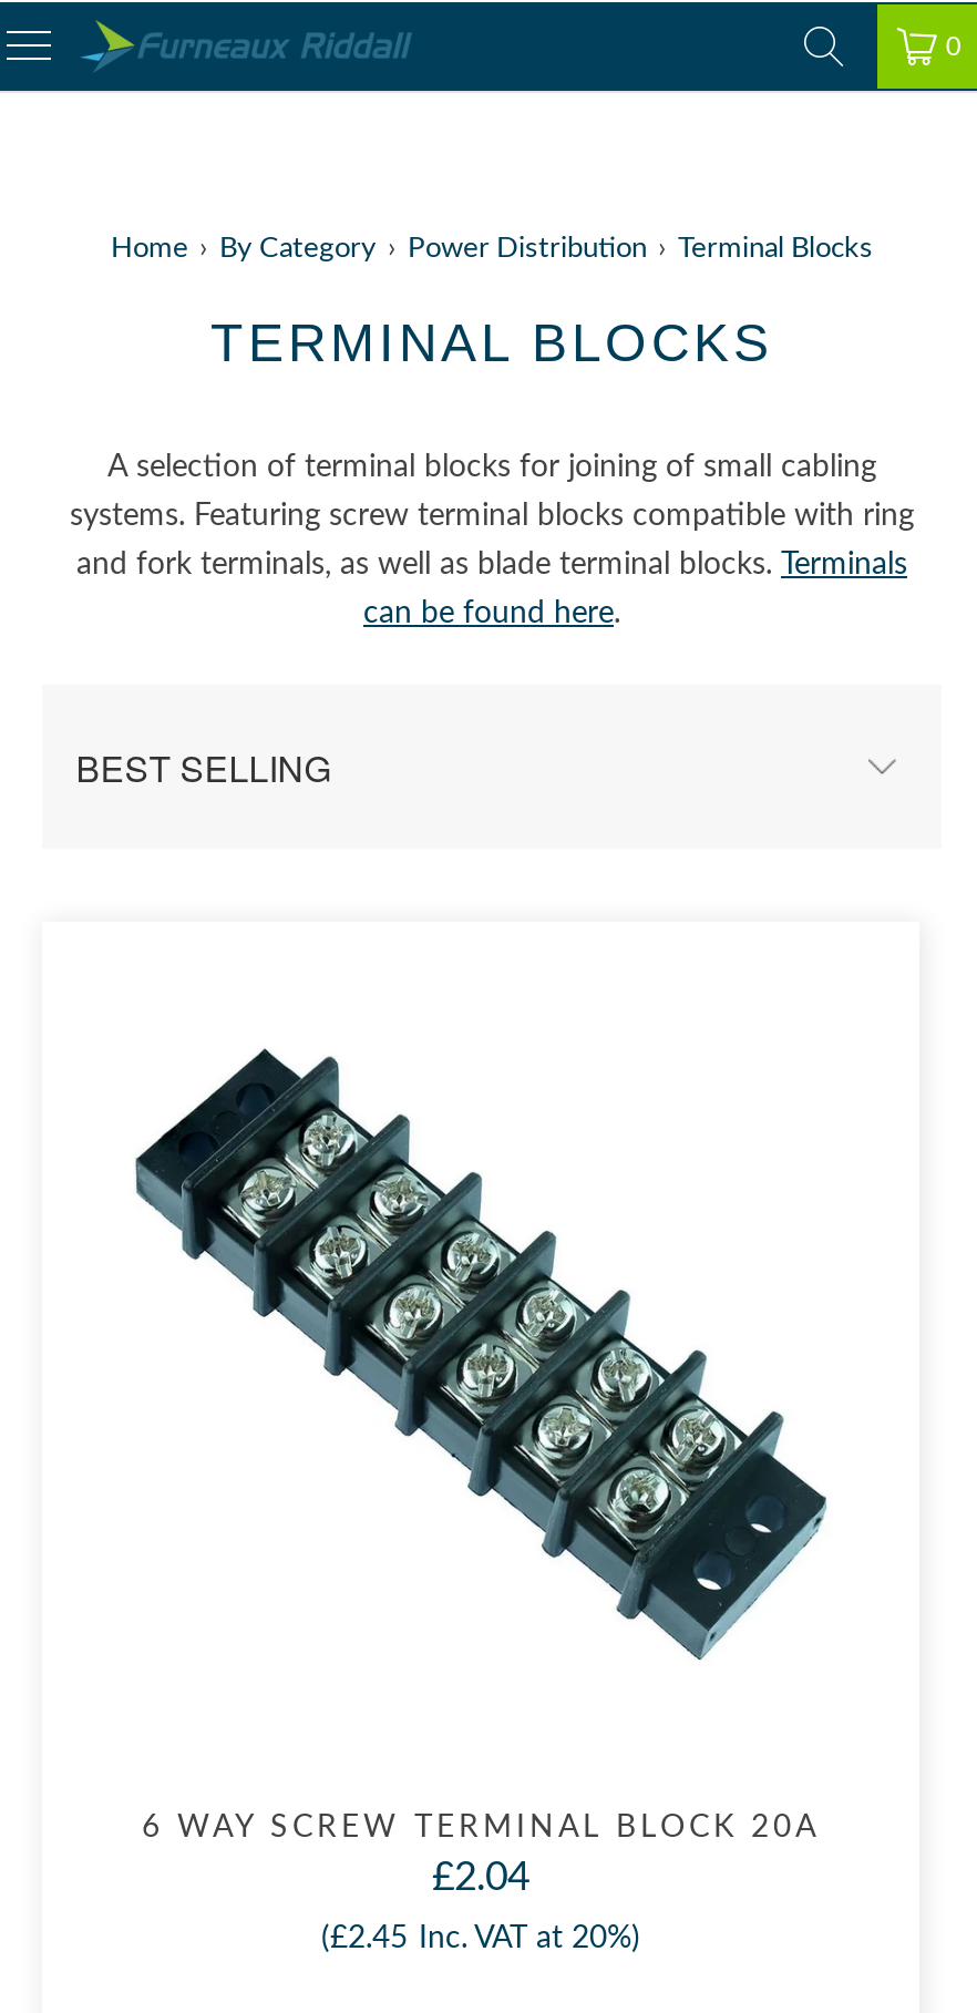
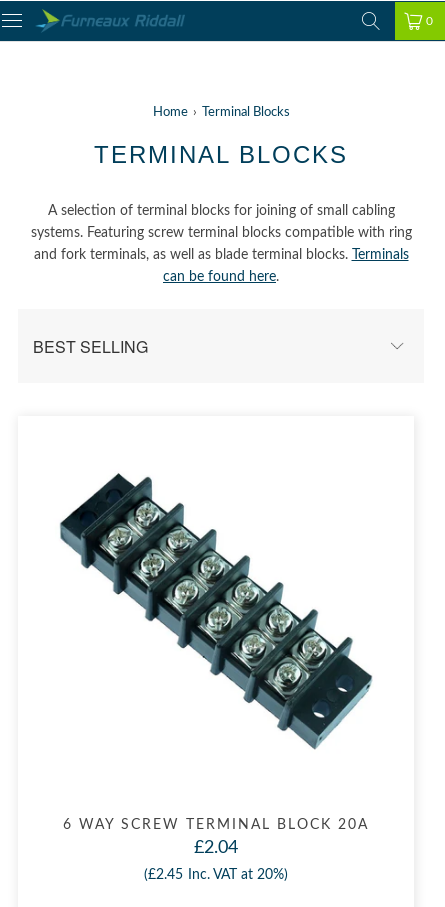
- Home › By Category › Power Distribution › Terminal Blocks
+ Home › Terminal Blocks
